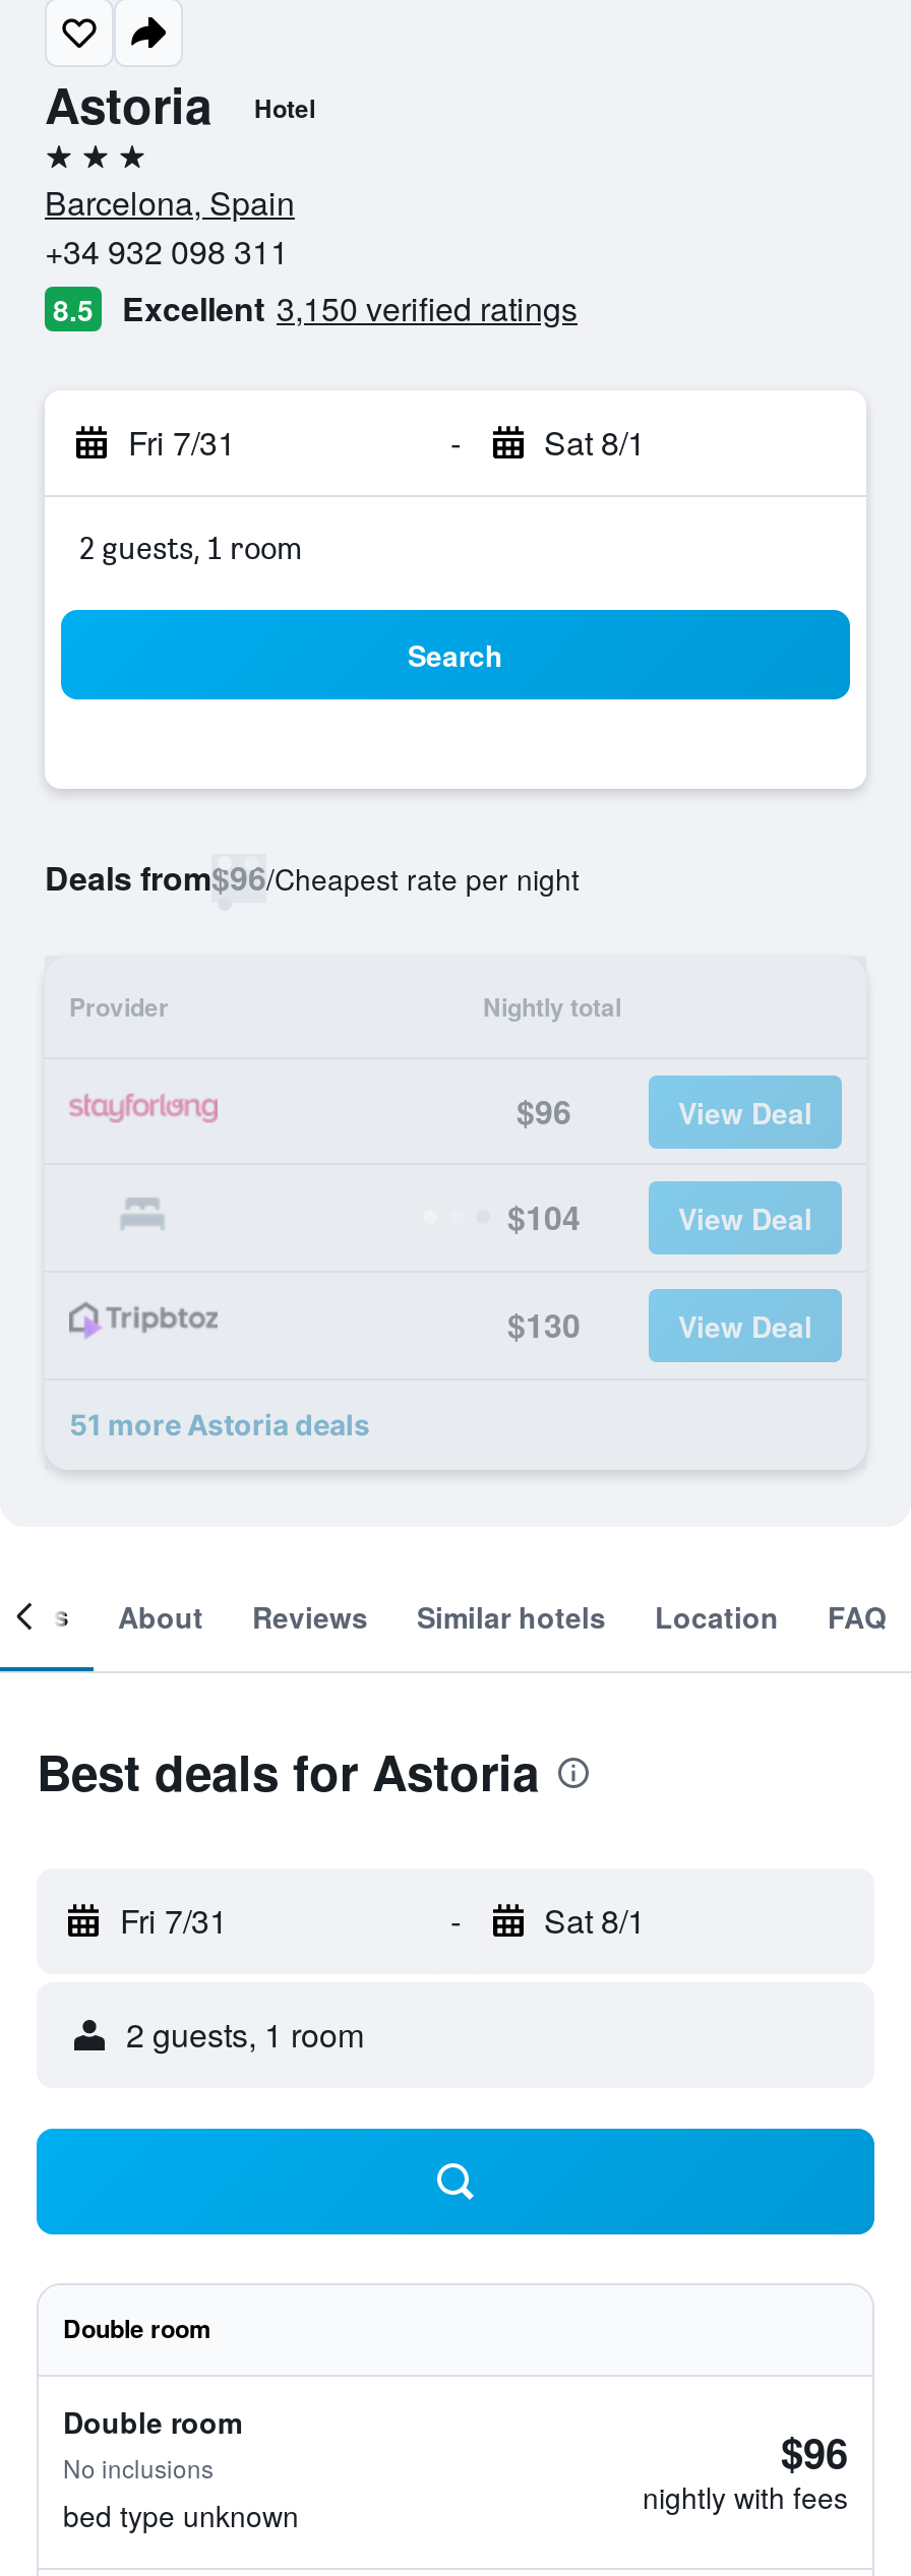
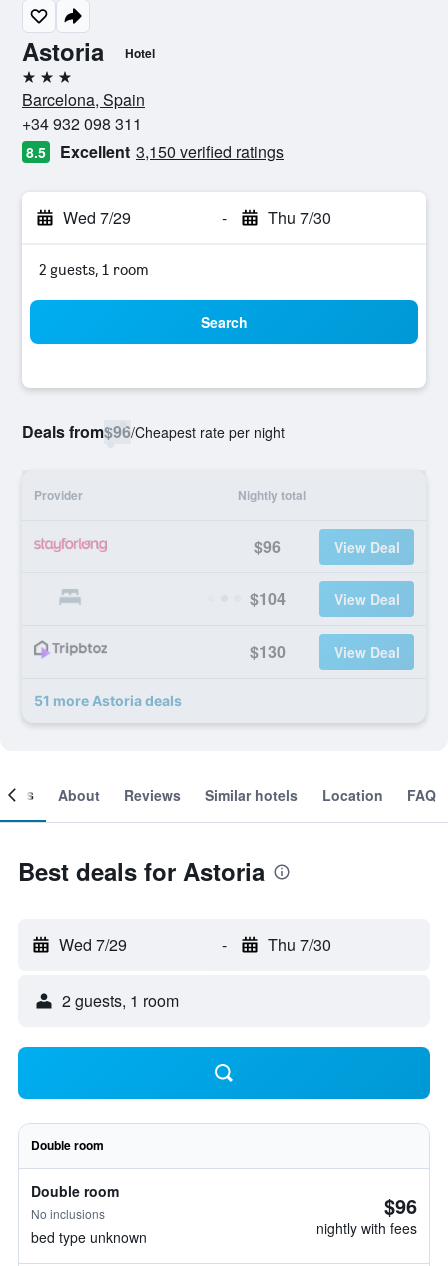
- Fri 7/31
+ Wed 7/29

- Sat 8/1
+ Thu 7/30

- Fri 7/31
+ Wed 7/29

- Sat 8/1
+ Thu 7/30
